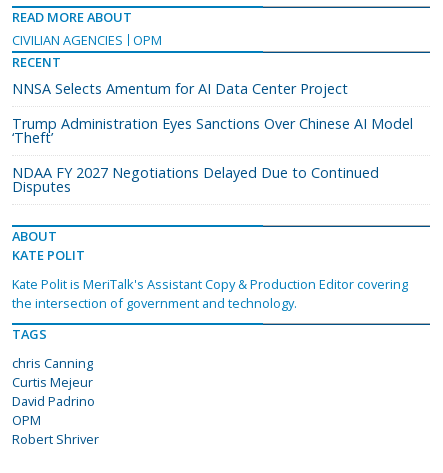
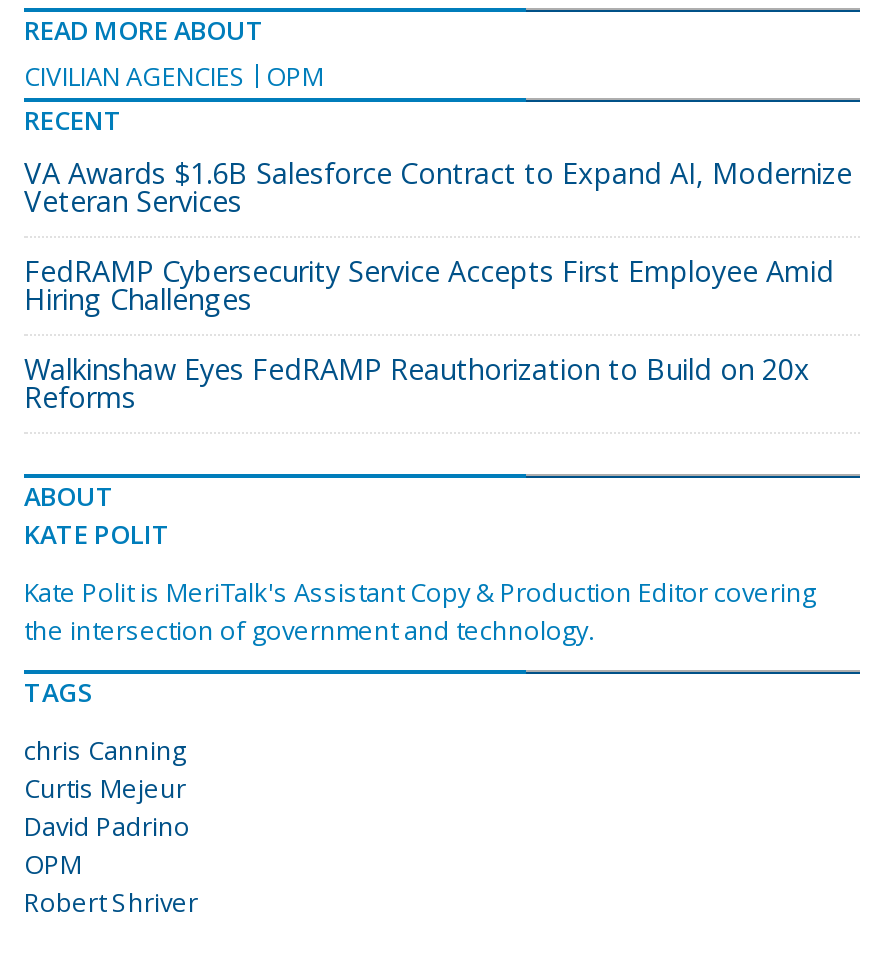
- NNSA Selects Amentum for AI Data Center Project
+ VA Awards $1.6B Salesforce Contract to Expand AI, Modernize
+ Veteran Services

- Trump Administration Eyes Sanctions Over Chinese AI Model
- ‘Theft’
+ FedRAMP Cybersecurity Service Accepts First Employee Amid
+ Hiring Challenges

- NDAA FY 2027 Negotiations Delayed Due to Continued
- Disputes
+ Walkinshaw Eyes FedRAMP Reauthorization to Build on 20x
+ Reforms
